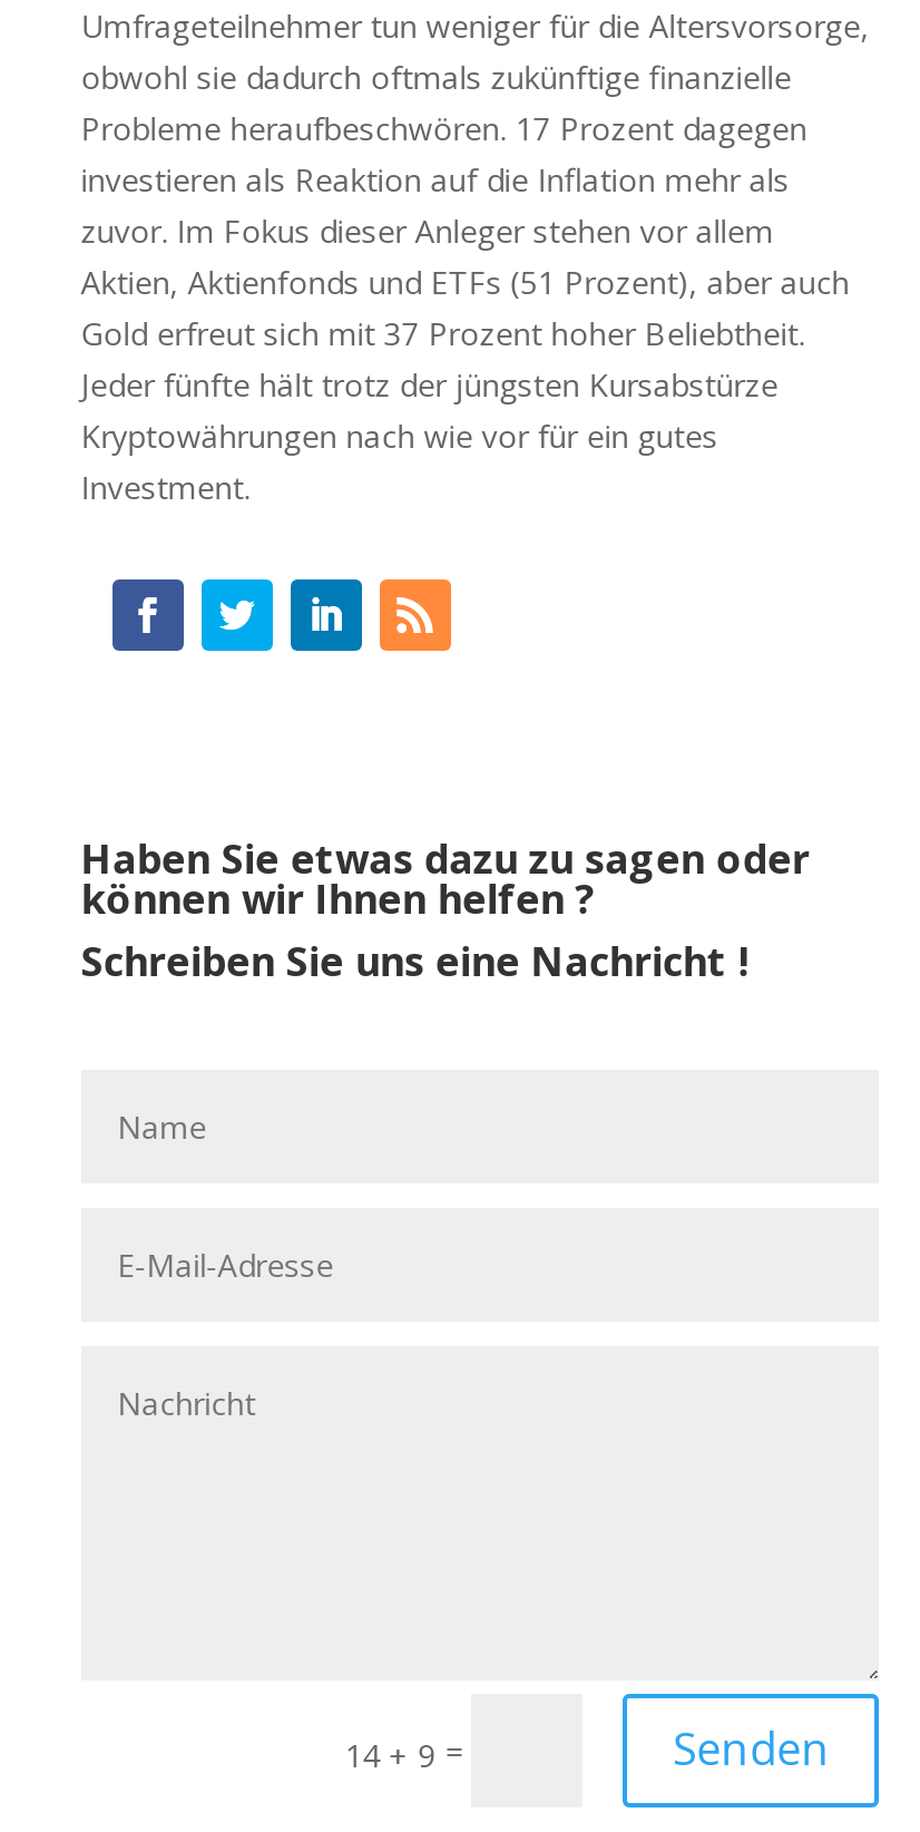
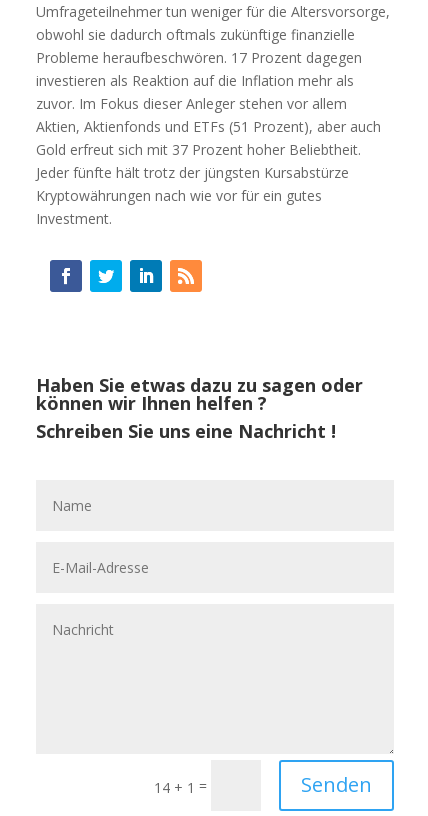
- 14 + 9 =
+ 14 + 1 =
